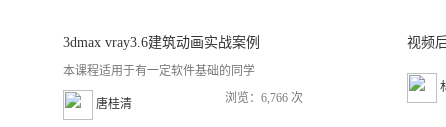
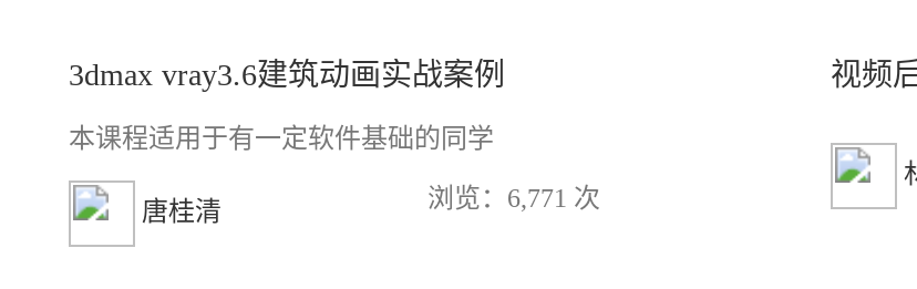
- 浏览：6,766 次
+ 浏览：6,771 次
